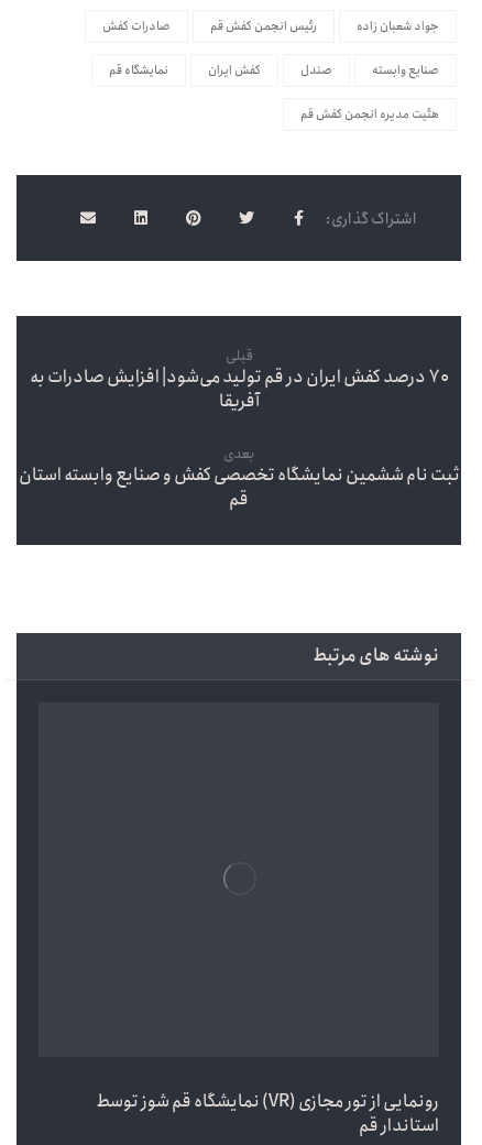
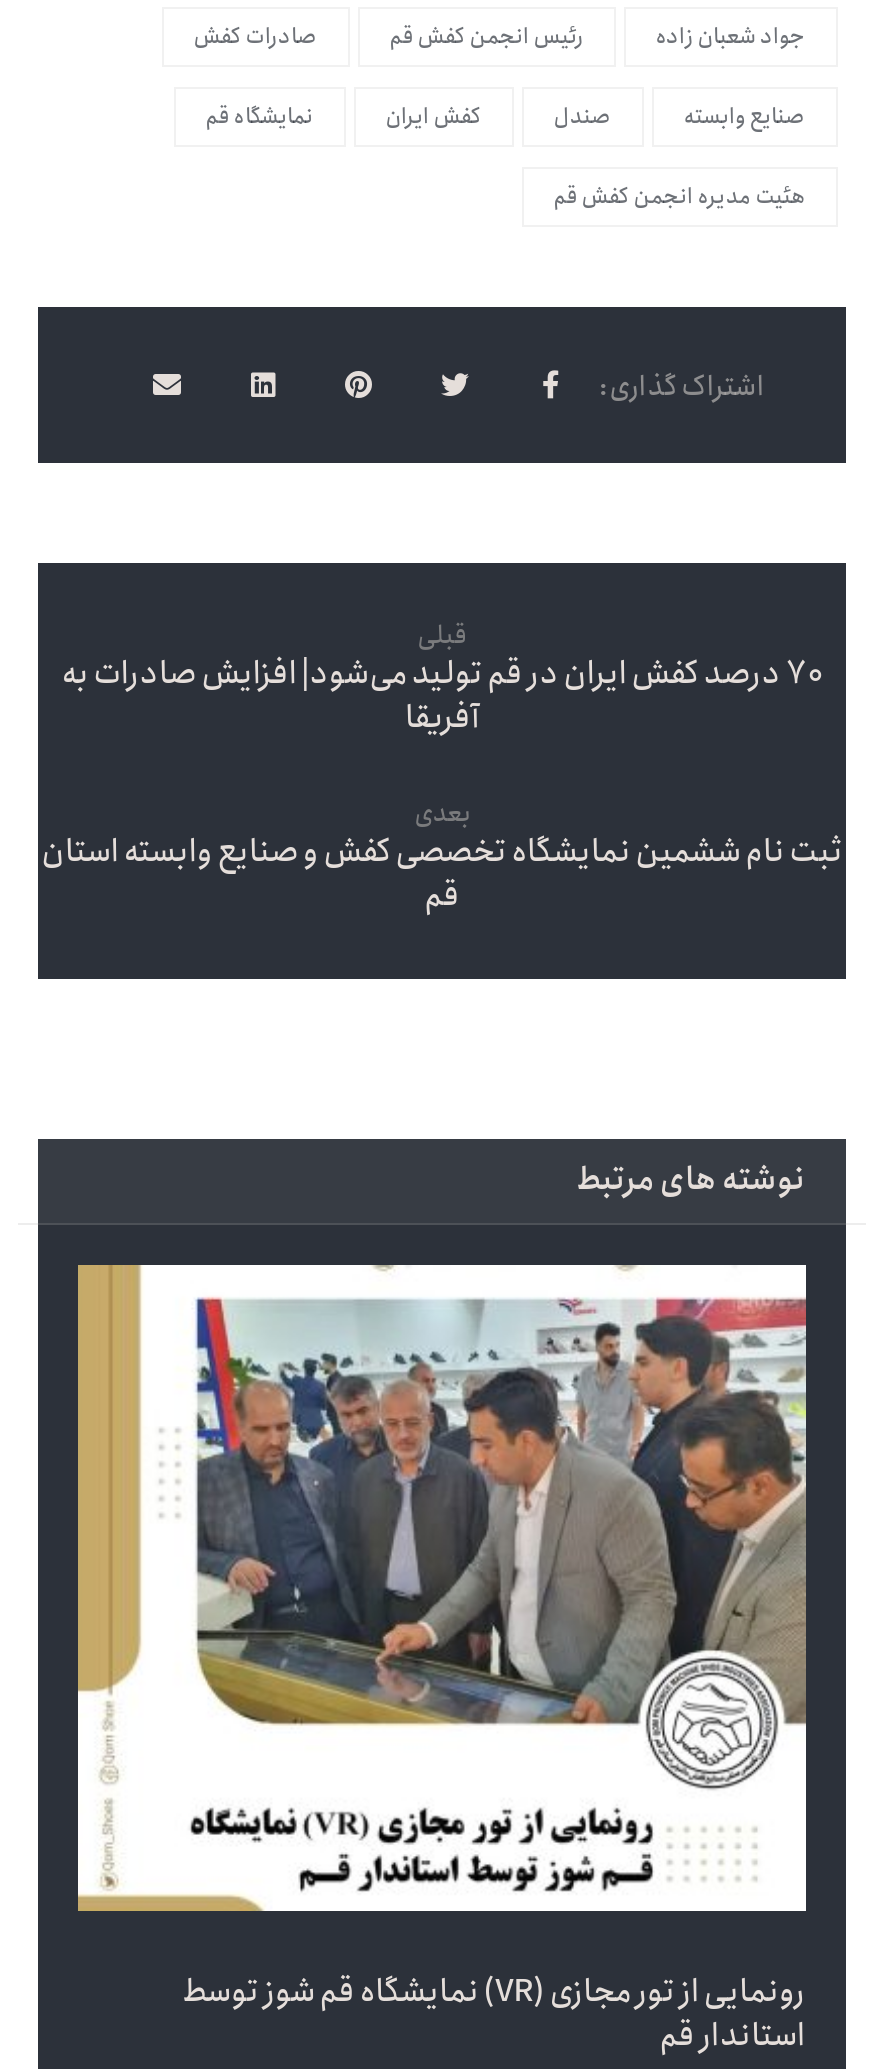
+ [image]
